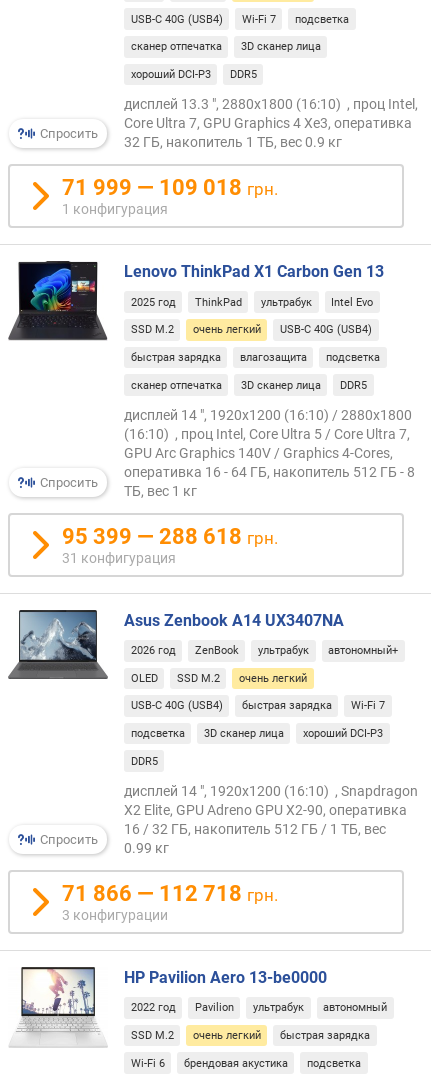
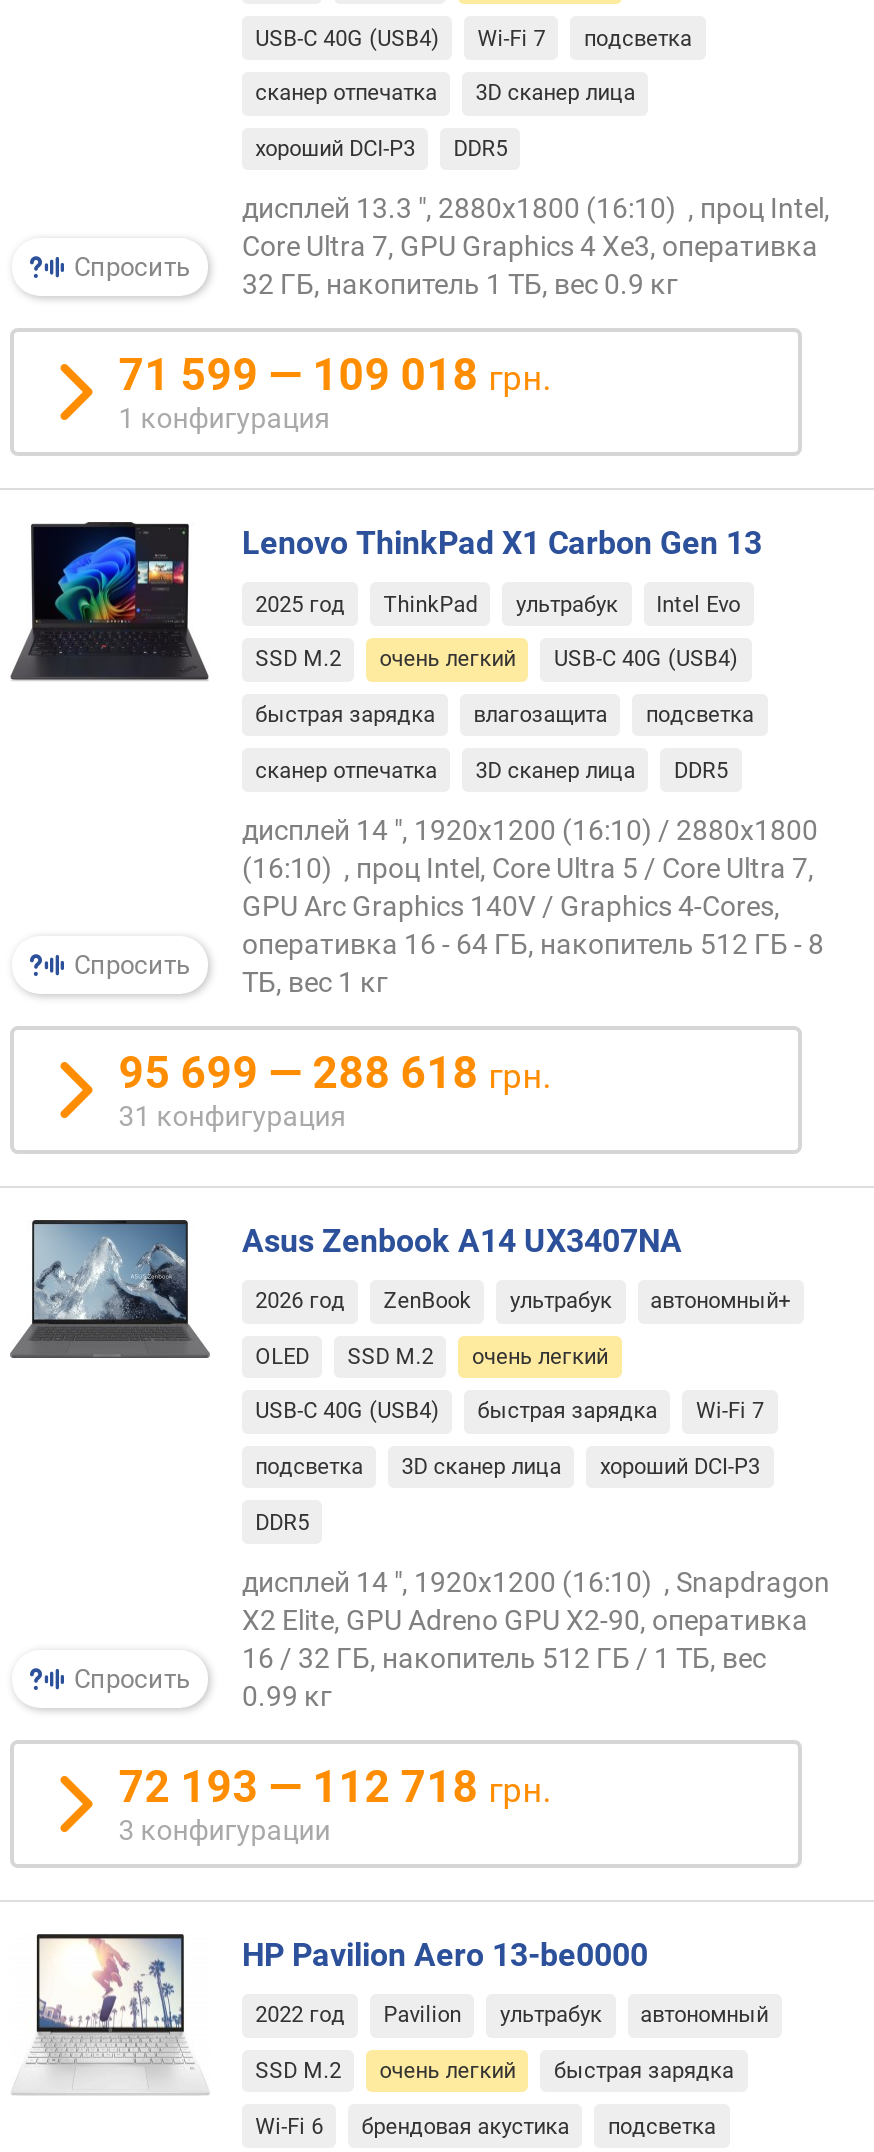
- 71 999 — 109 018 грн.
+ 71 599 — 109 018 грн.

- 95 399 — 288 618 грн.
+ 95 699 — 288 618 грн.

- 71 866 — 112 718 грн.
+ 72 193 — 112 718 грн.
